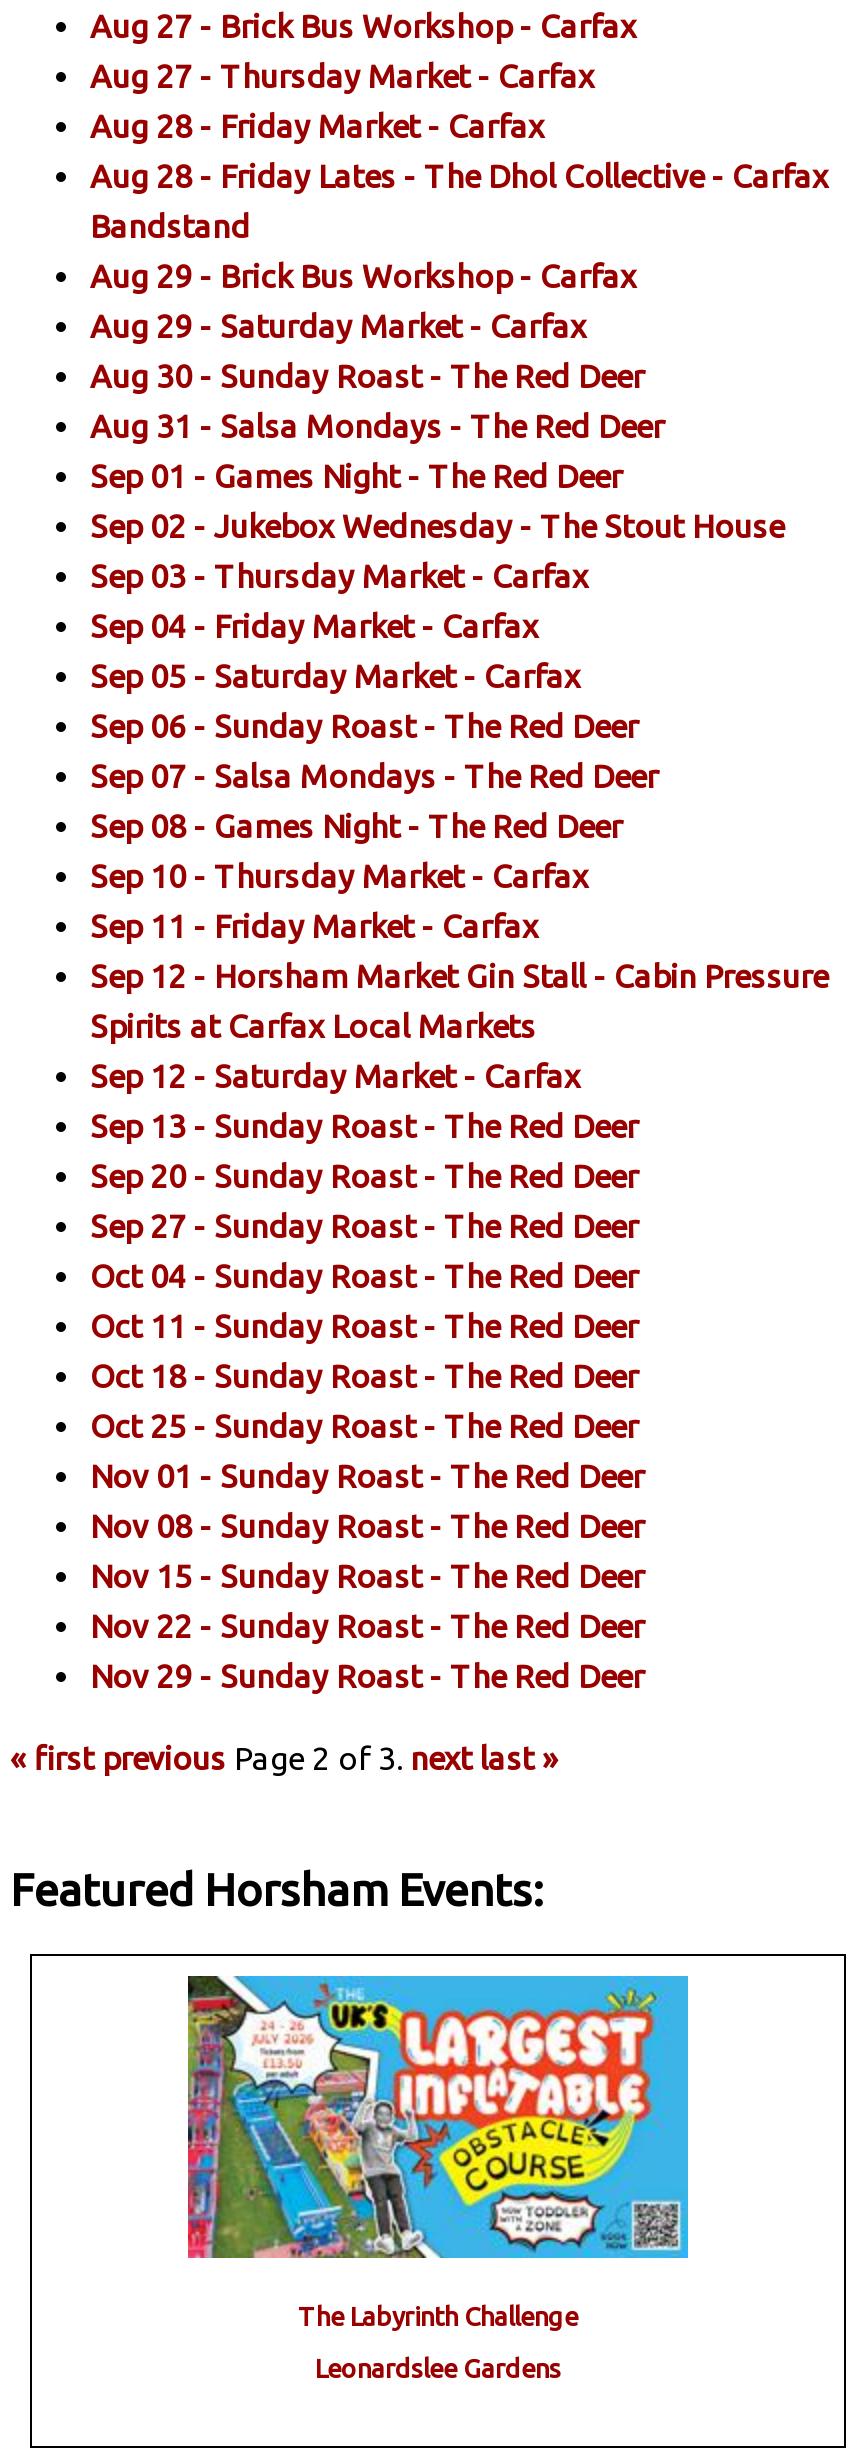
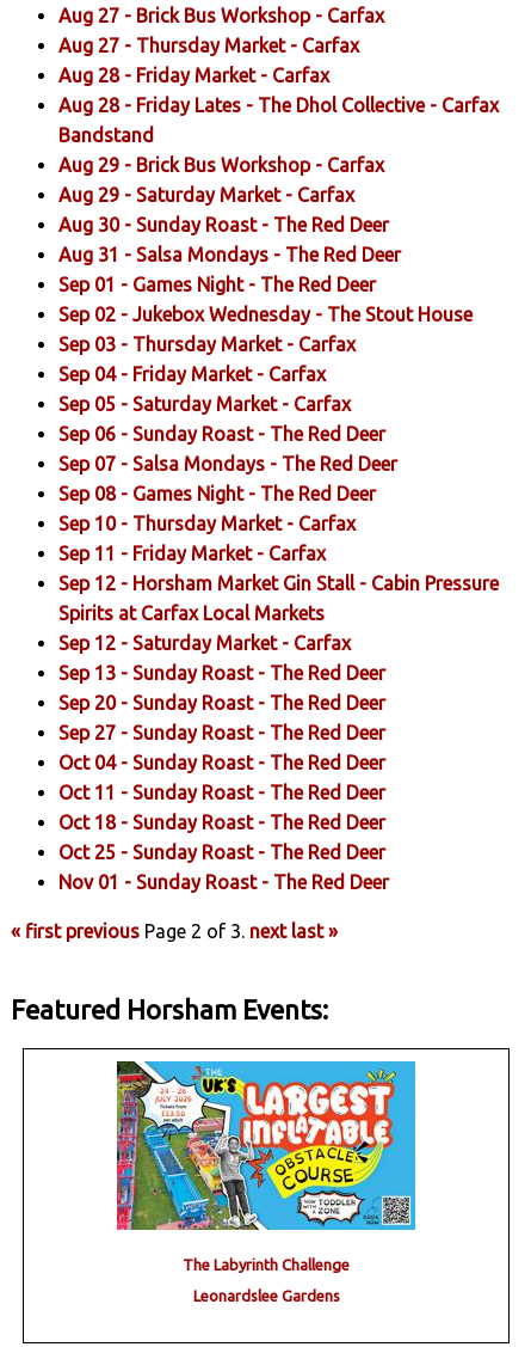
- Nov 08 - Sunday Roast - The Red Deer
- Nov 15 - Sunday Roast - The Red Deer
- Nov 22 - Sunday Roast - The Red Deer
- Nov 29 - Sunday Roast - The Red Deer
